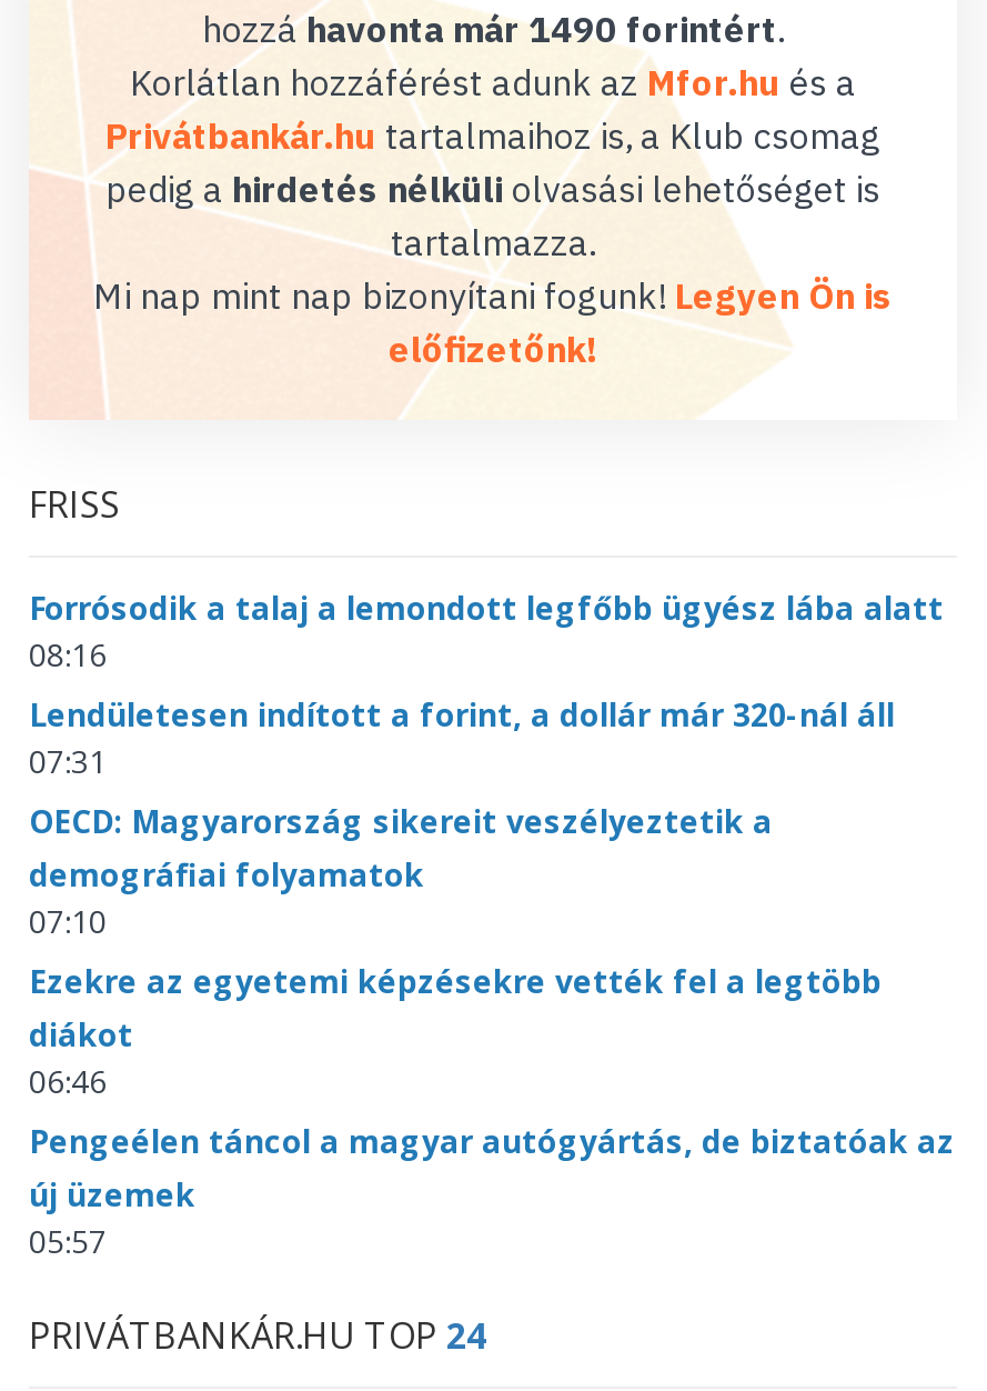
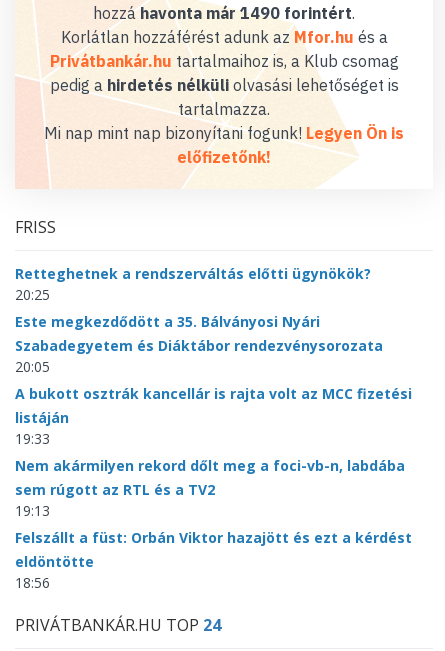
- Forrósodik a talaj a lemondott legfőbb ügyész lába alatt
- 08:16
- Lendületesen indított a forint, a dollár már 320-nál áll
- 07:31
- OECD: Magyarország sikereit veszélyeztetik a
- demográfiai folyamatok
- 07:10
- Ezekre az egyetemi képzésekre vették fel a legtöbb
- diákot
- 06:46
- Pengeélen táncol a magyar autógyártás, de biztatóak az
- új üzemek
- 05:57
+ Retteghetnek a rendszerváltás előtti ügynökök?
+ 20:25
+ Este megkezdődött a 35. Bálványosi Nyári
+ Szabadegyetem és Diáktábor rendezvénysorozata
+ 20:05
+ A bukott osztrák kancellár is rajta volt az MCC fizetési
+ listáján
+ 19:33
+ Nem akármilyen rekord dőlt meg a foci-vb-n, labdába
+ sem rúgott az RTL és a TV2
+ 19:13
+ Felszállt a füst: Orbán Viktor hazajött és ezt a kérdést
+ eldöntötte
+ 18:56
